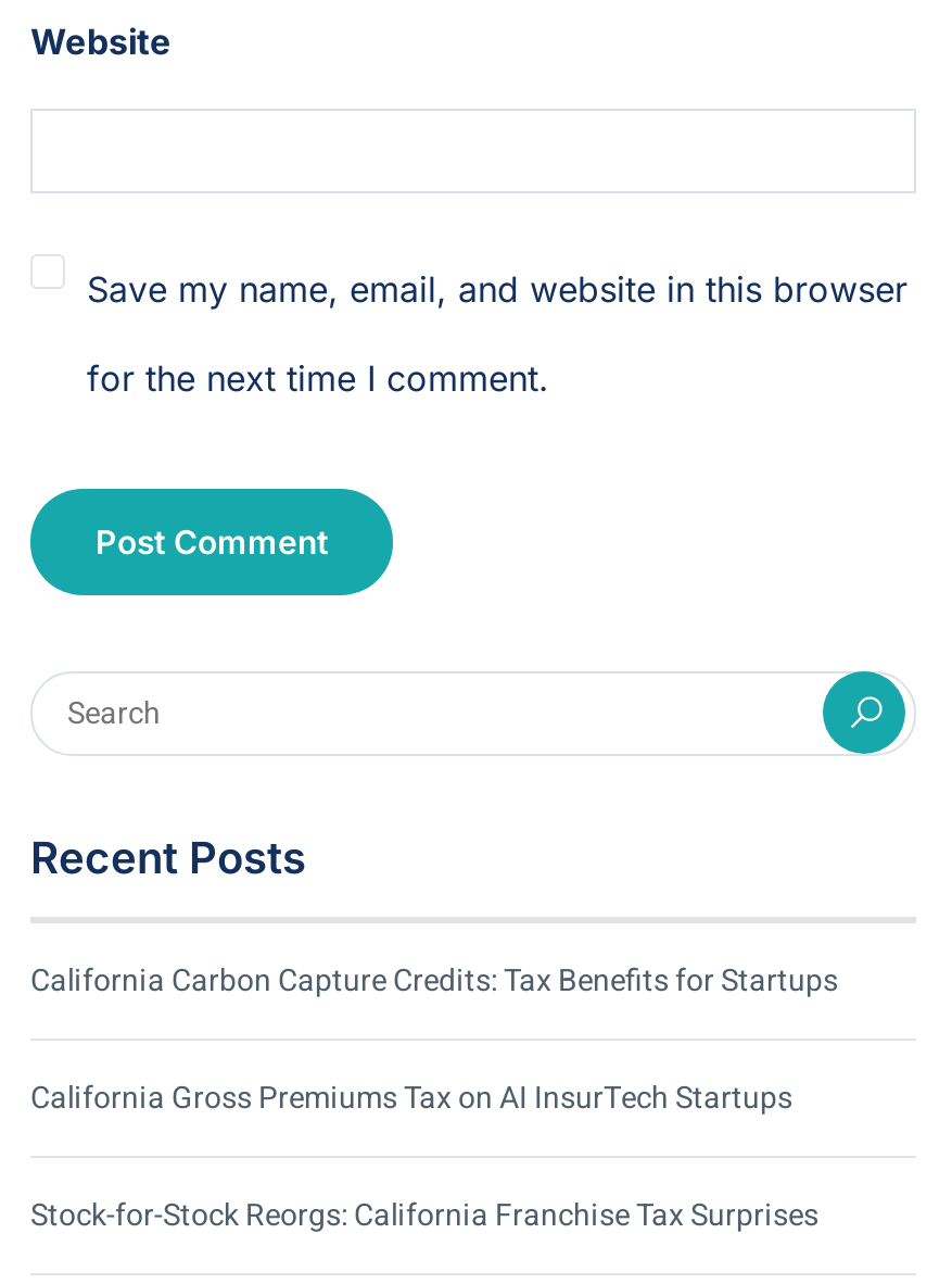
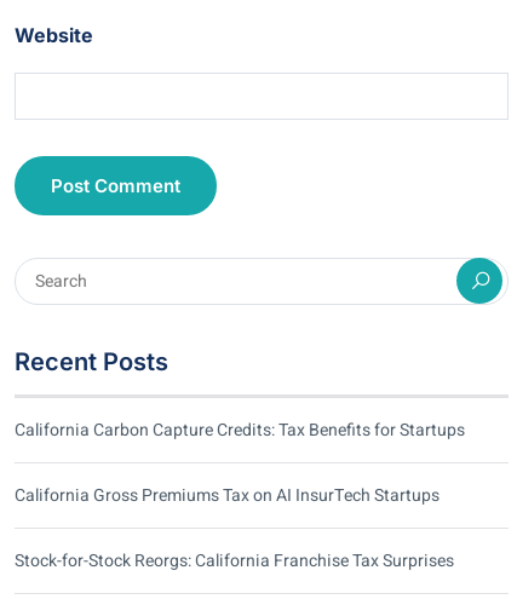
- Save my name, email, and website in this browser
- for the next time I comment.
